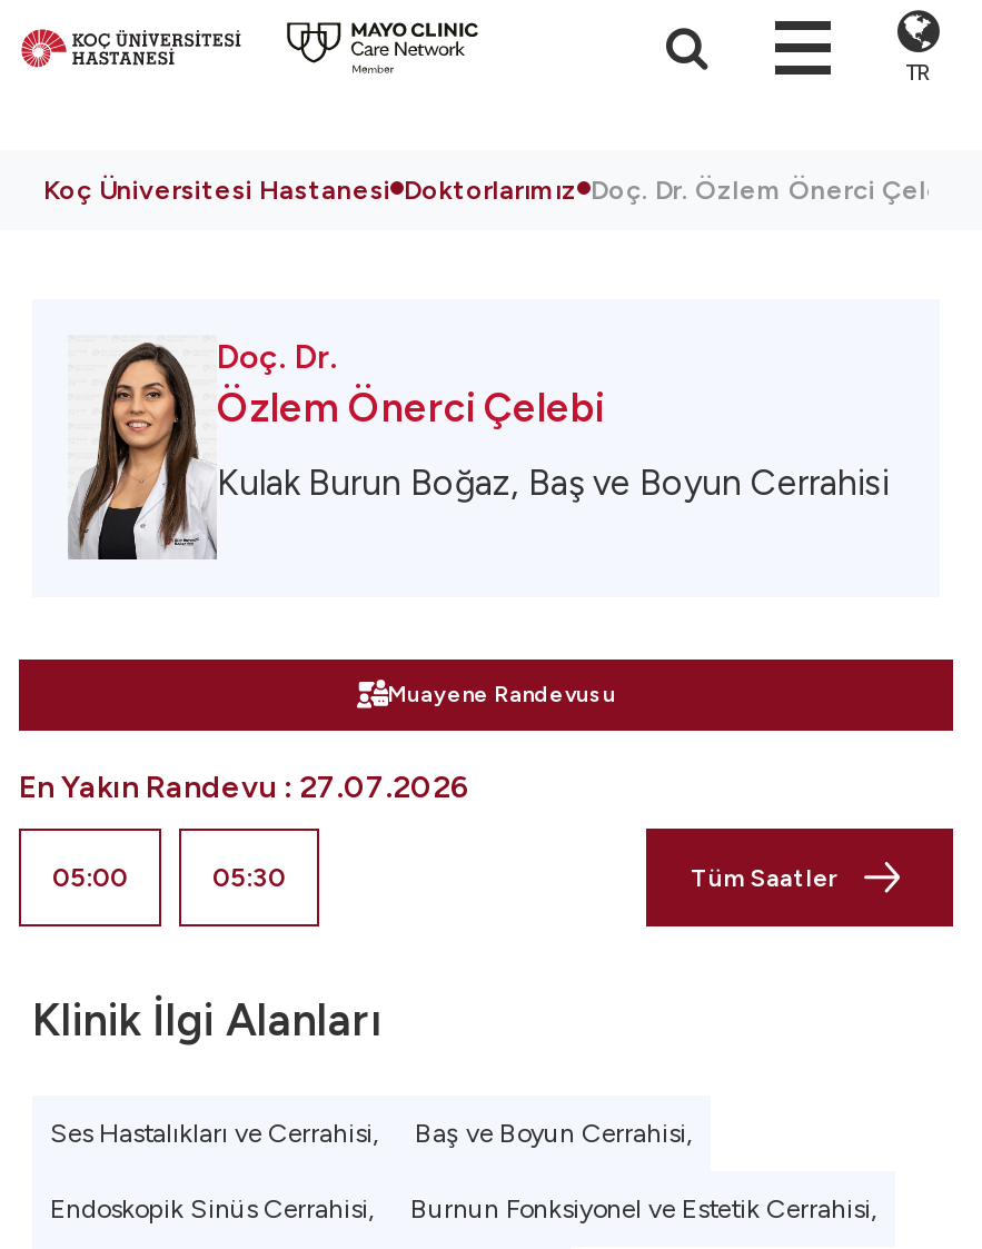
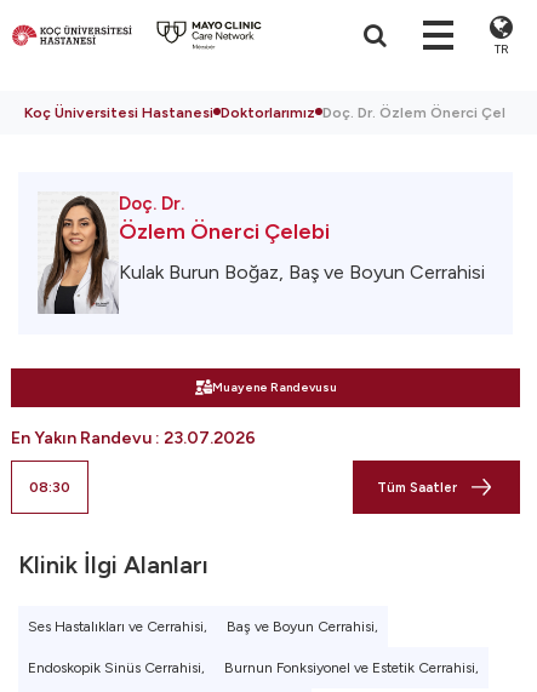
- En Yakın Randevu: 27.07.2026
+ En Yakın Randevu: 23.07.2026

- 05:00
- 05:30
+ 08:30
